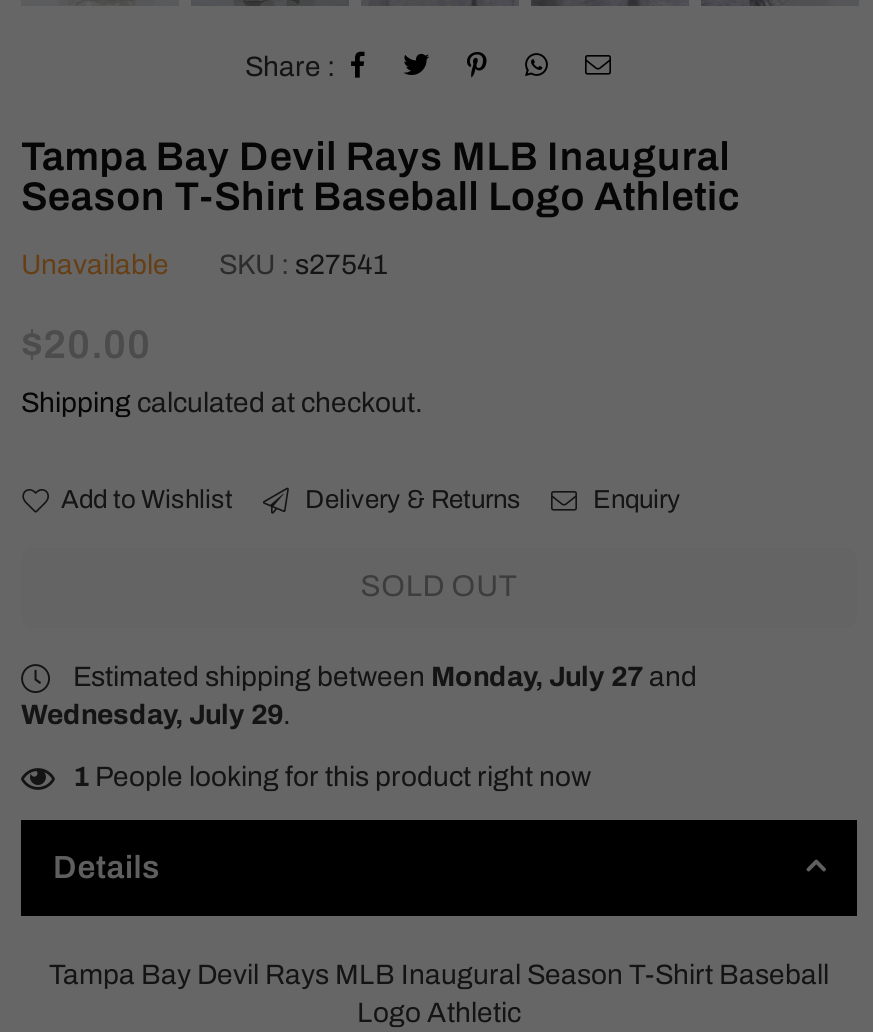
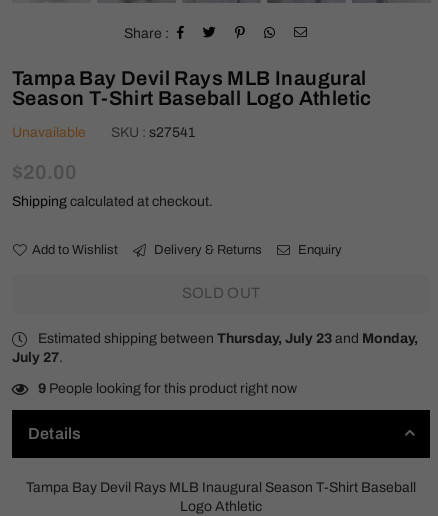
- Estimated shipping between Monday, July 27 and
- Wednesday, July 29.
+ Estimated shipping between Thursday, July 23 and Monday,
+ July 27.

- 1 People looking for this product right now
+ 9 People looking for this product right now
